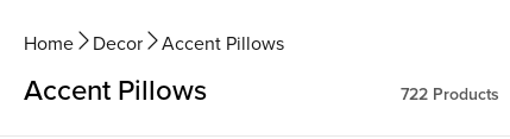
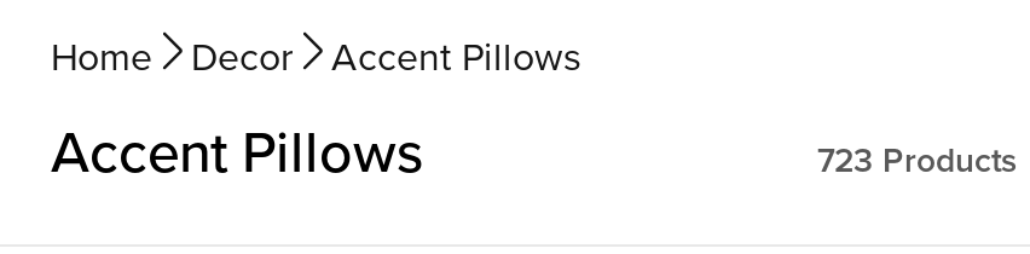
- 722 Products
+ 723 Products
